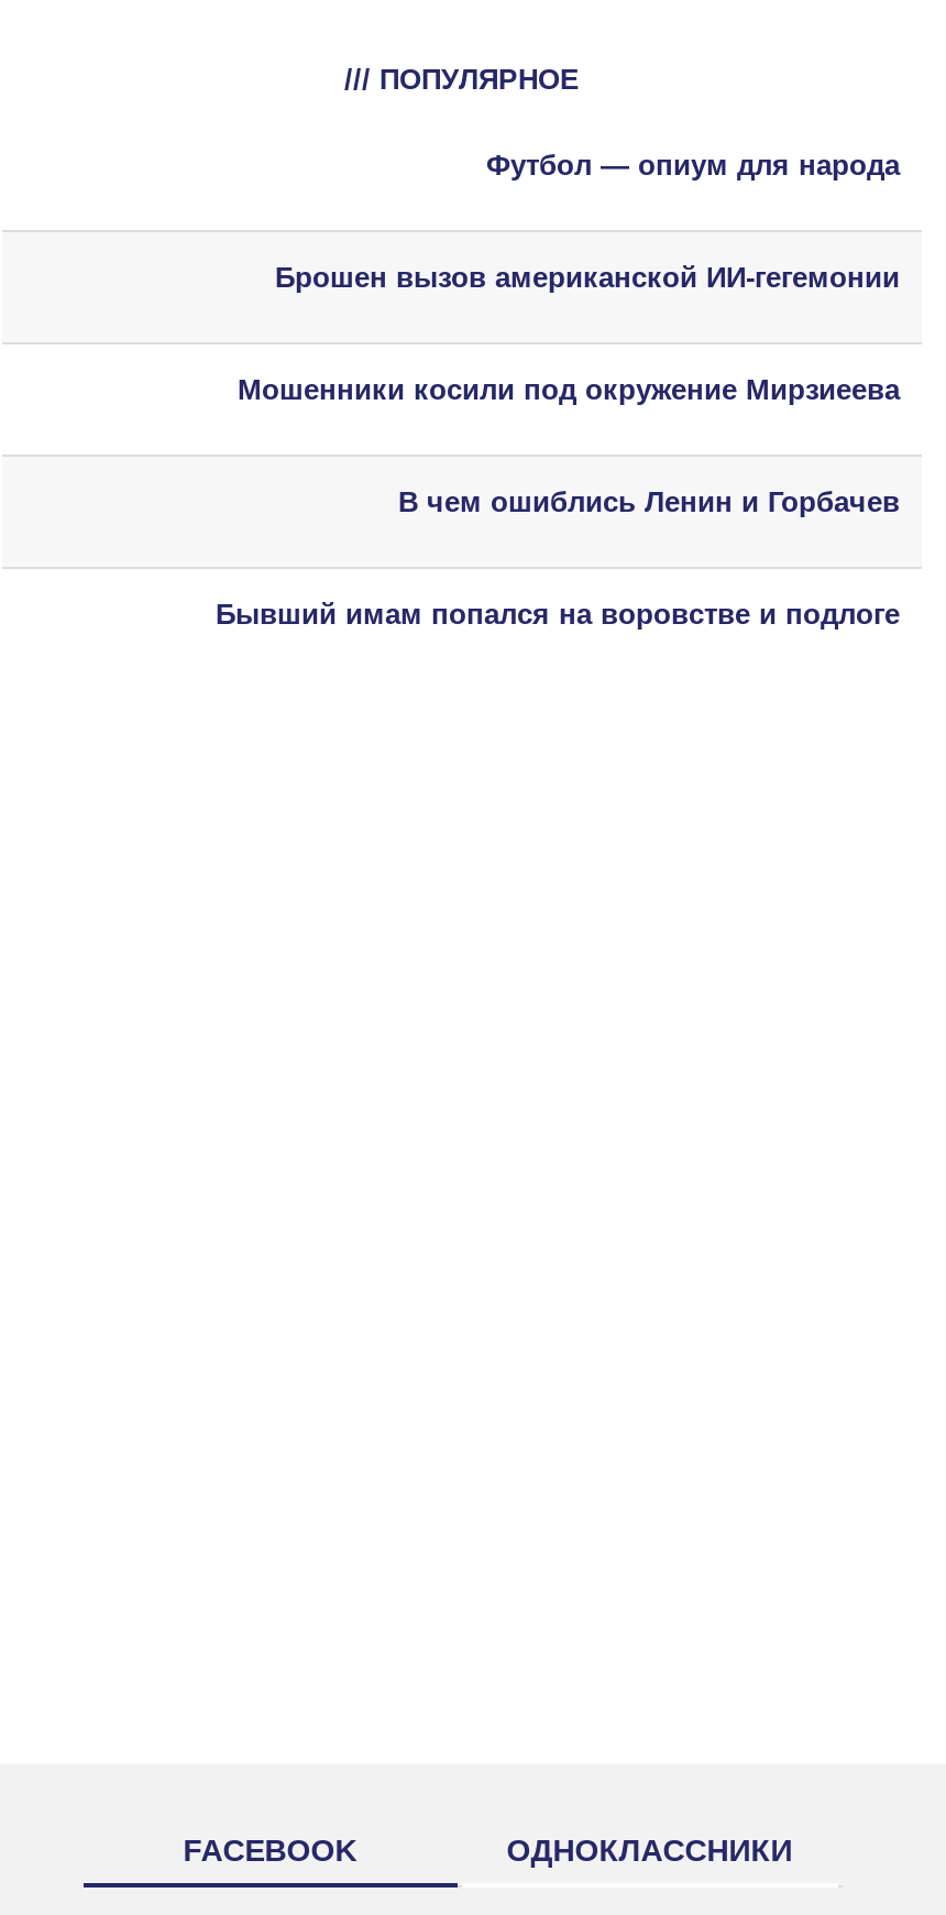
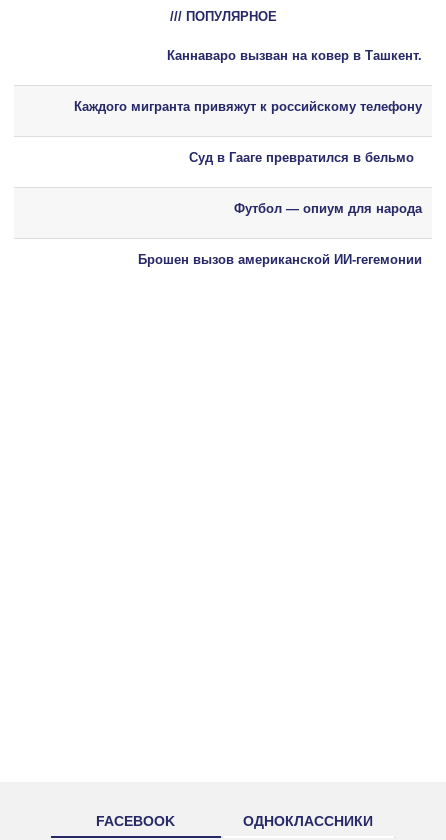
+ Каннаваро вызван на ковер в Ташкент.
+ Каждого мигранта привяжут к российскому телефону
+ Суд в Гааге превратился в бельмо

moved down: Футбол — опиум для народа | Брошен вызов американской ИИ-гегемонии

- Мошенники косили под окружение Мирзиеева
- В чем ошиблись Ленин и Горбачев
- Бывший имам попался на воровстве и подлоге
